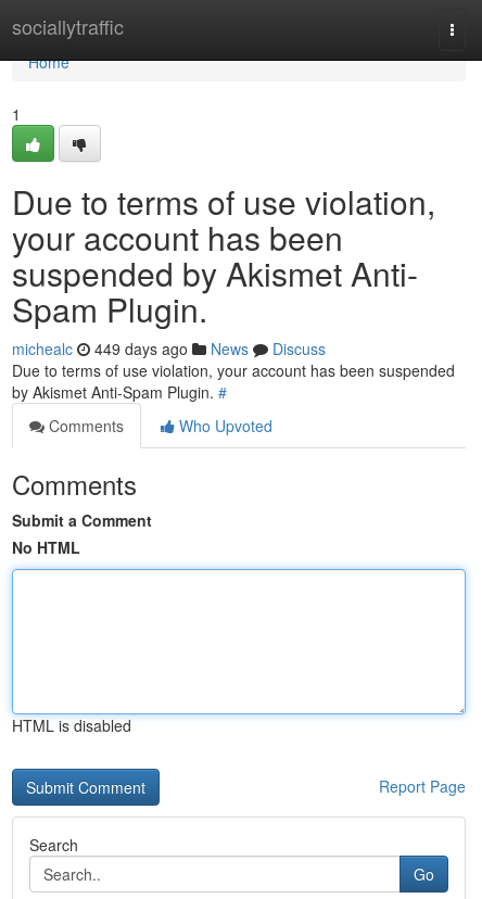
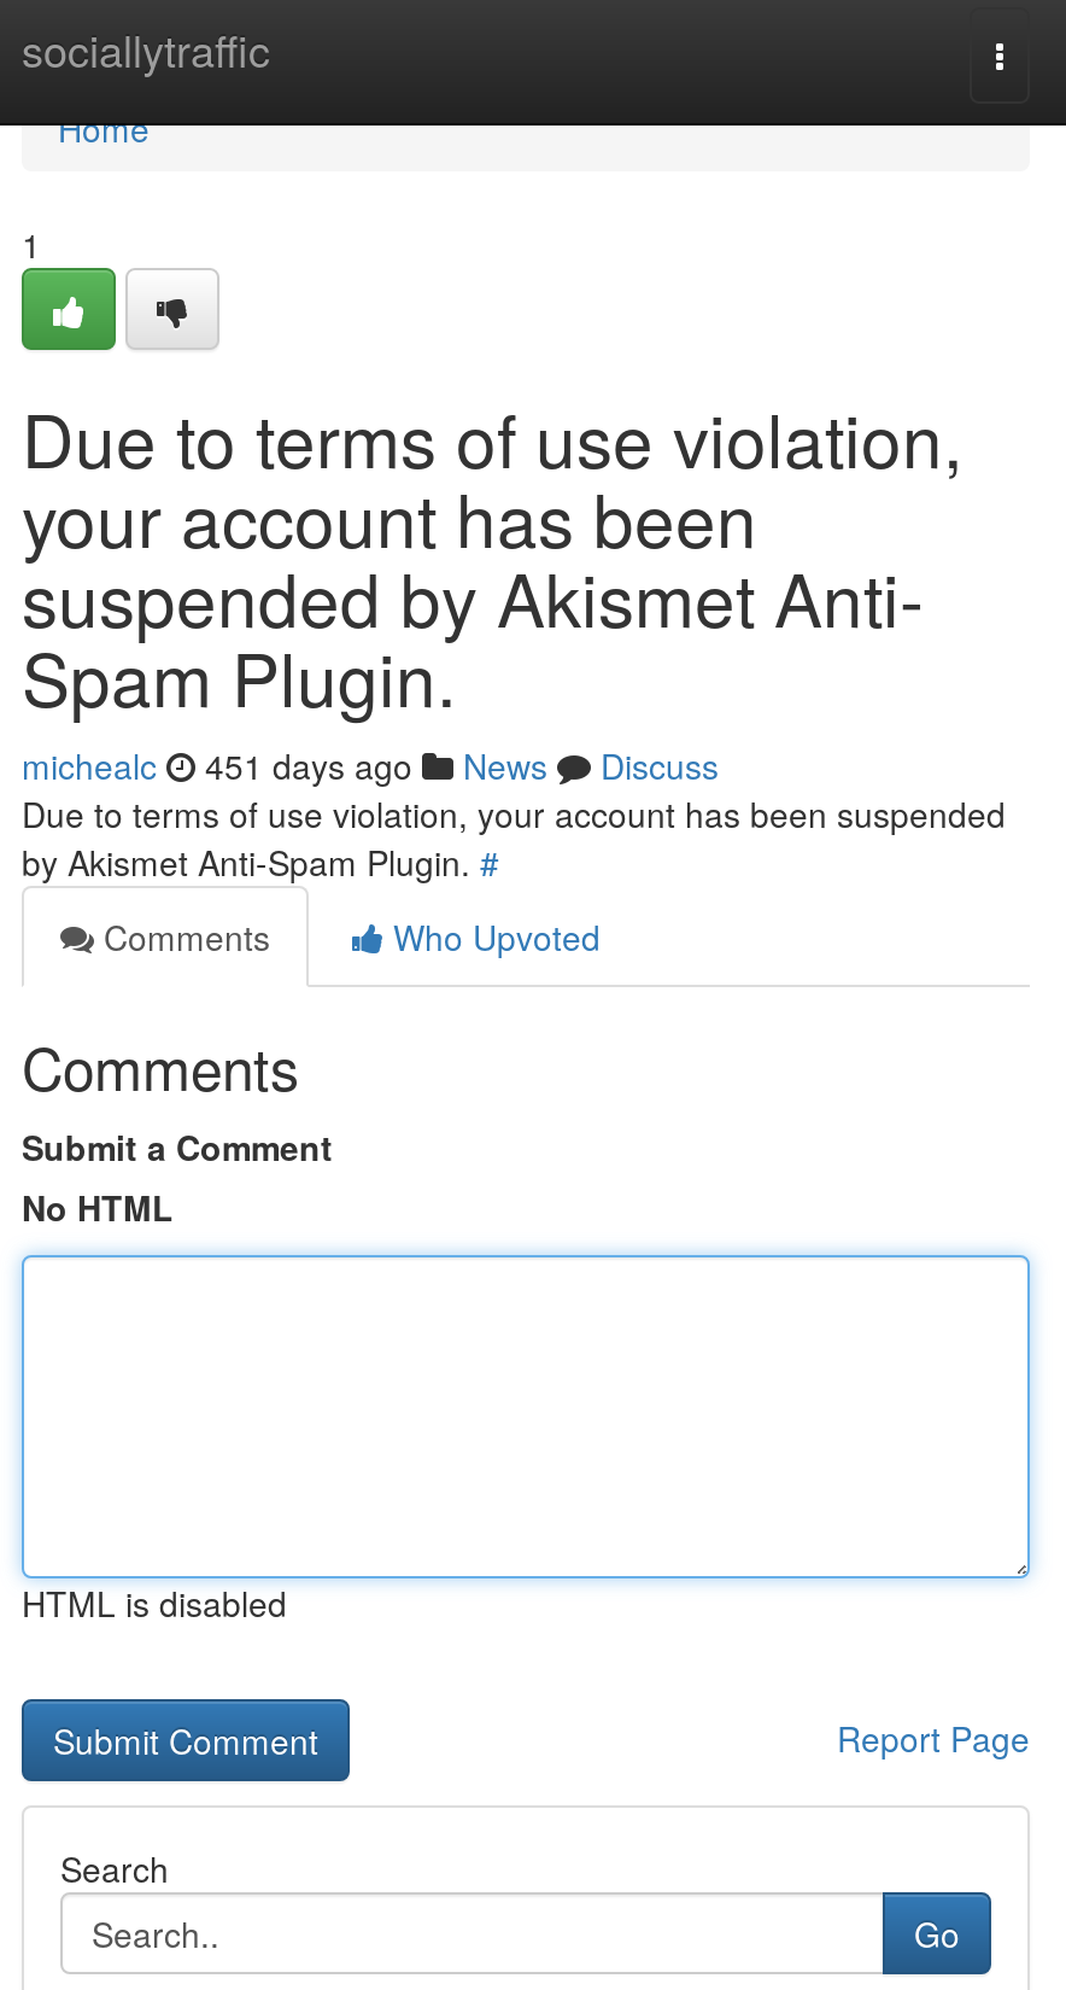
- michealc 449 days ago News Discuss
+ michealc 451 days ago News Discuss
